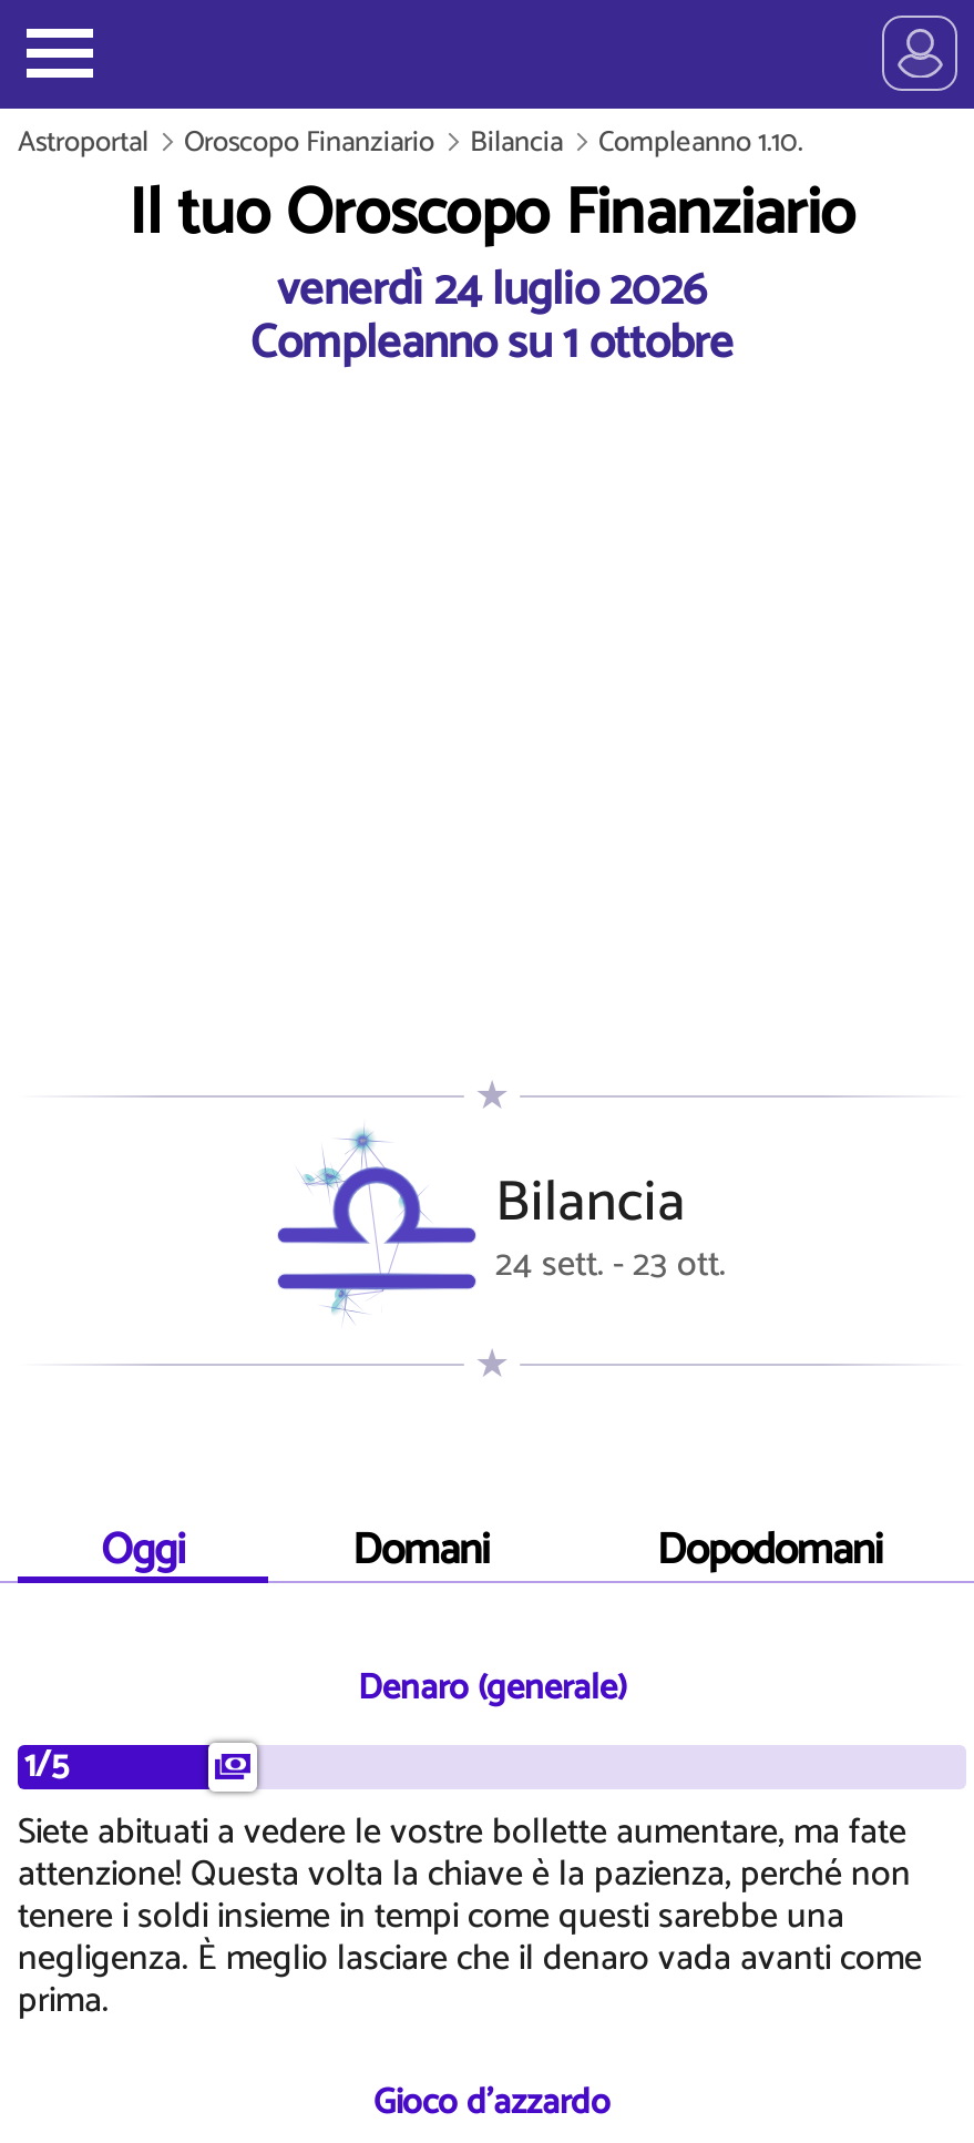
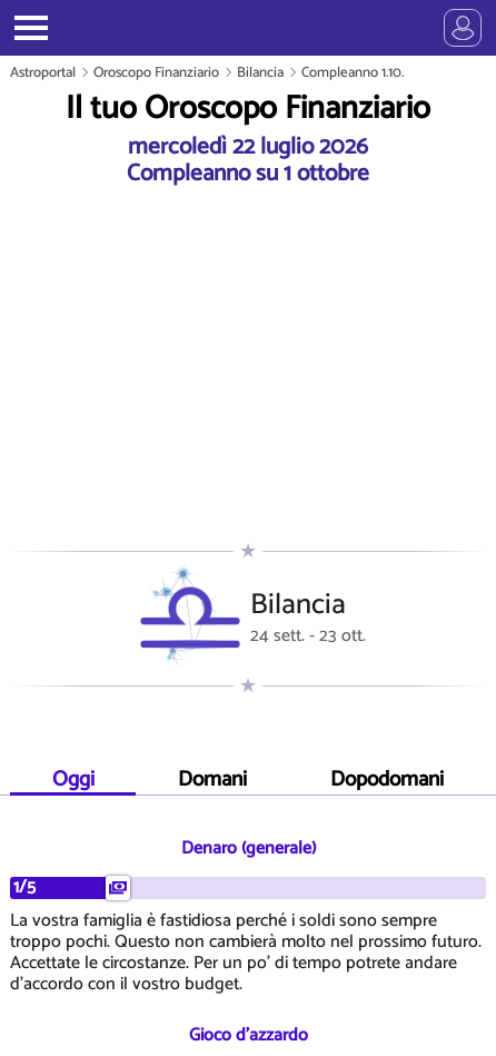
- venerdì 24 luglio 2026
+ mercoledì 22 luglio 2026

- Siete abituati a vedere le vostre bollette aumentare, ma fate
- attenzione! Questa volta la chiave è la pazienza, perché non
- tenere i soldi insieme in tempi come questi sarebbe una
- negligenza. È meglio lasciare che il denaro vada avanti come
- prima.
+ La vostra famiglia è fastidiosa perché i soldi sono sempre
+ troppo pochi. Questo non cambierà molto nel prossimo futuro.
+ Accettate le circostanze. Per un po' di tempo potrete andare
+ d'accordo con il vostro budget.
